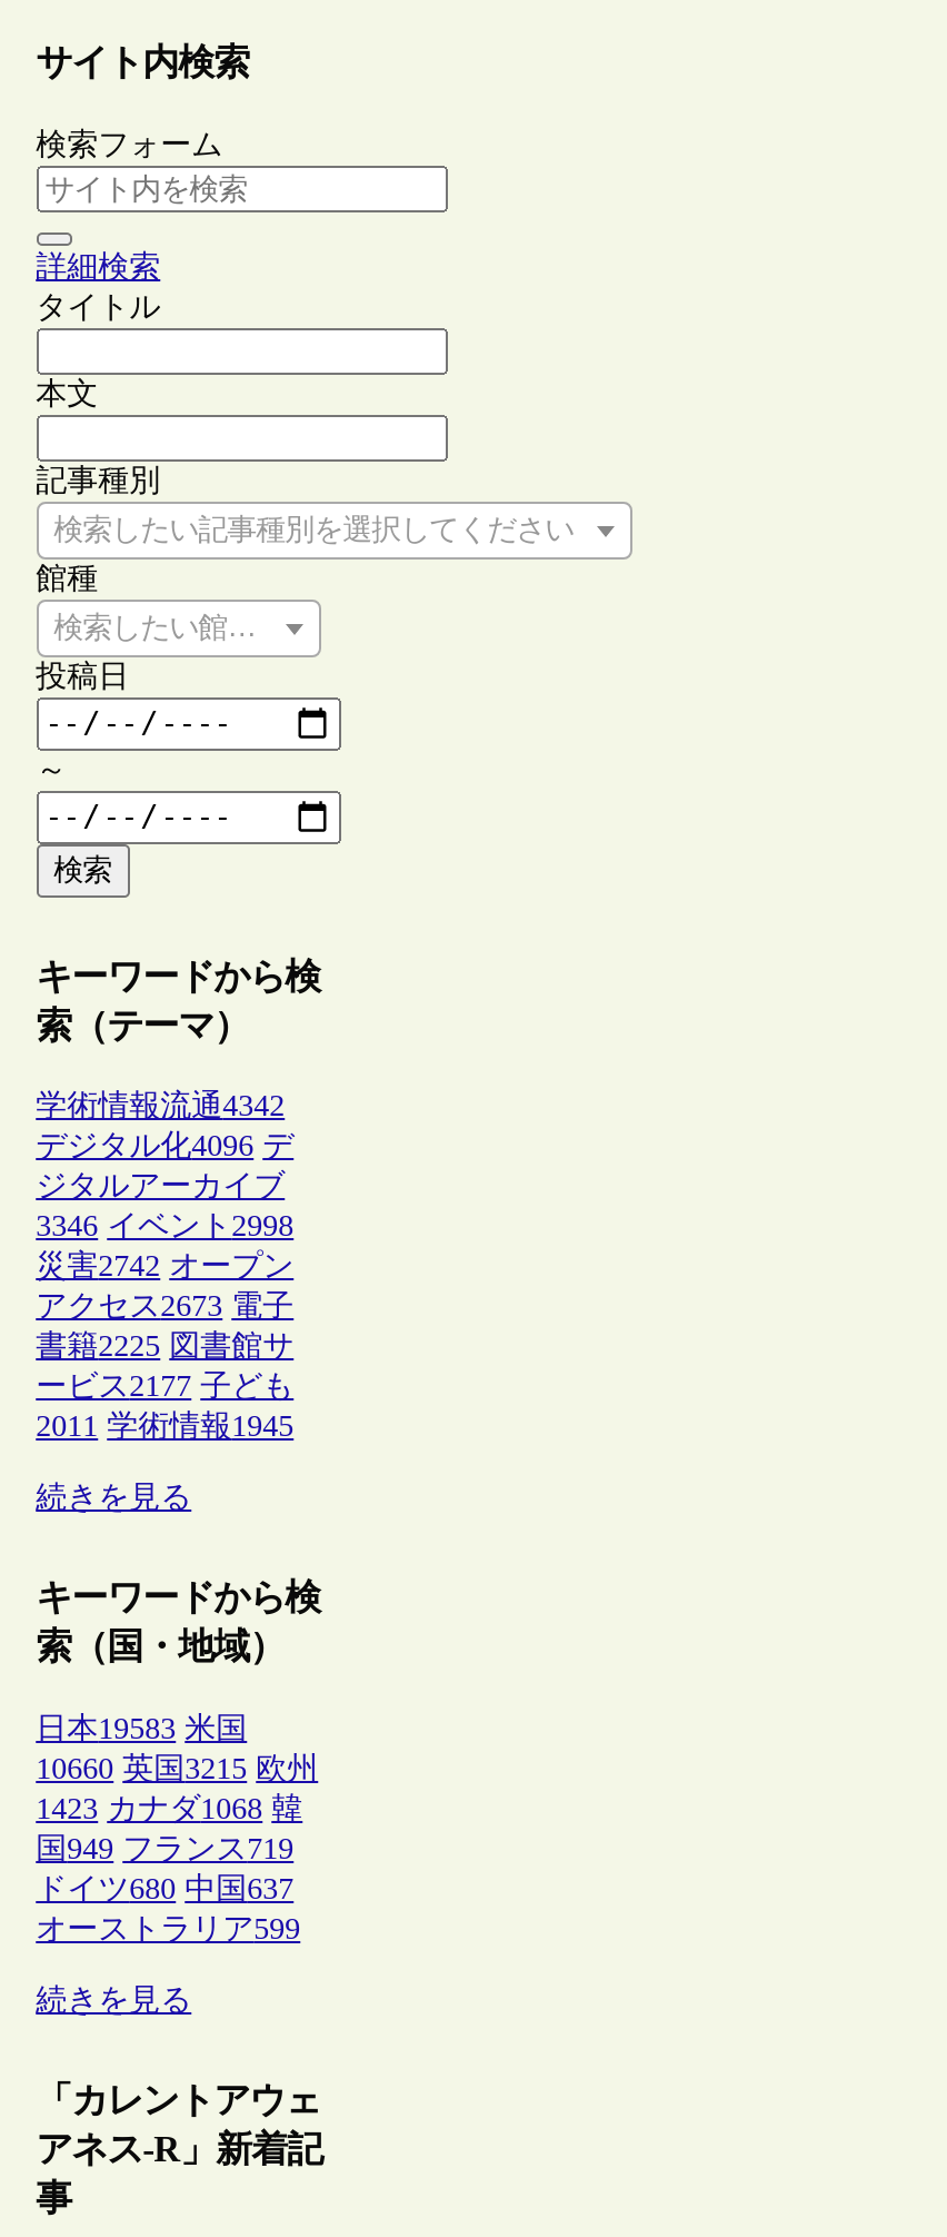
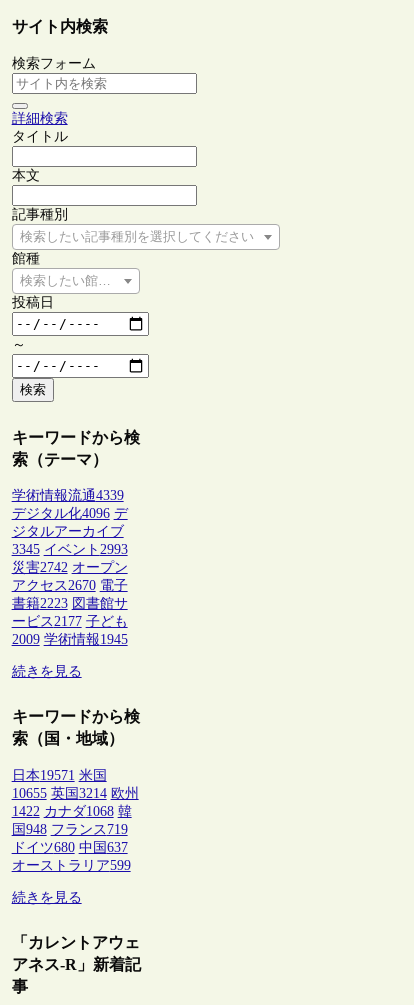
- 学術情報流通4342
+ 学術情報流通4339

- 3346 イベント2998
+ 3345 イベント2993

- アクセス2673 電子
+ アクセス2670 電子

- 書籍2225 図書館サ
+ 書籍2223 図書館サ

- 2011 学術情報1945
+ 2009 学術情報1945

- 日本19583 米国
+ 日本19571 米国

- 10660 英国3215 欧州
+ 10655 英国3214 欧州

- 1423 カナダ1068 韓
+ 1422 カナダ1068 韓

- 国949 フランス719
+ 国948 フランス719
